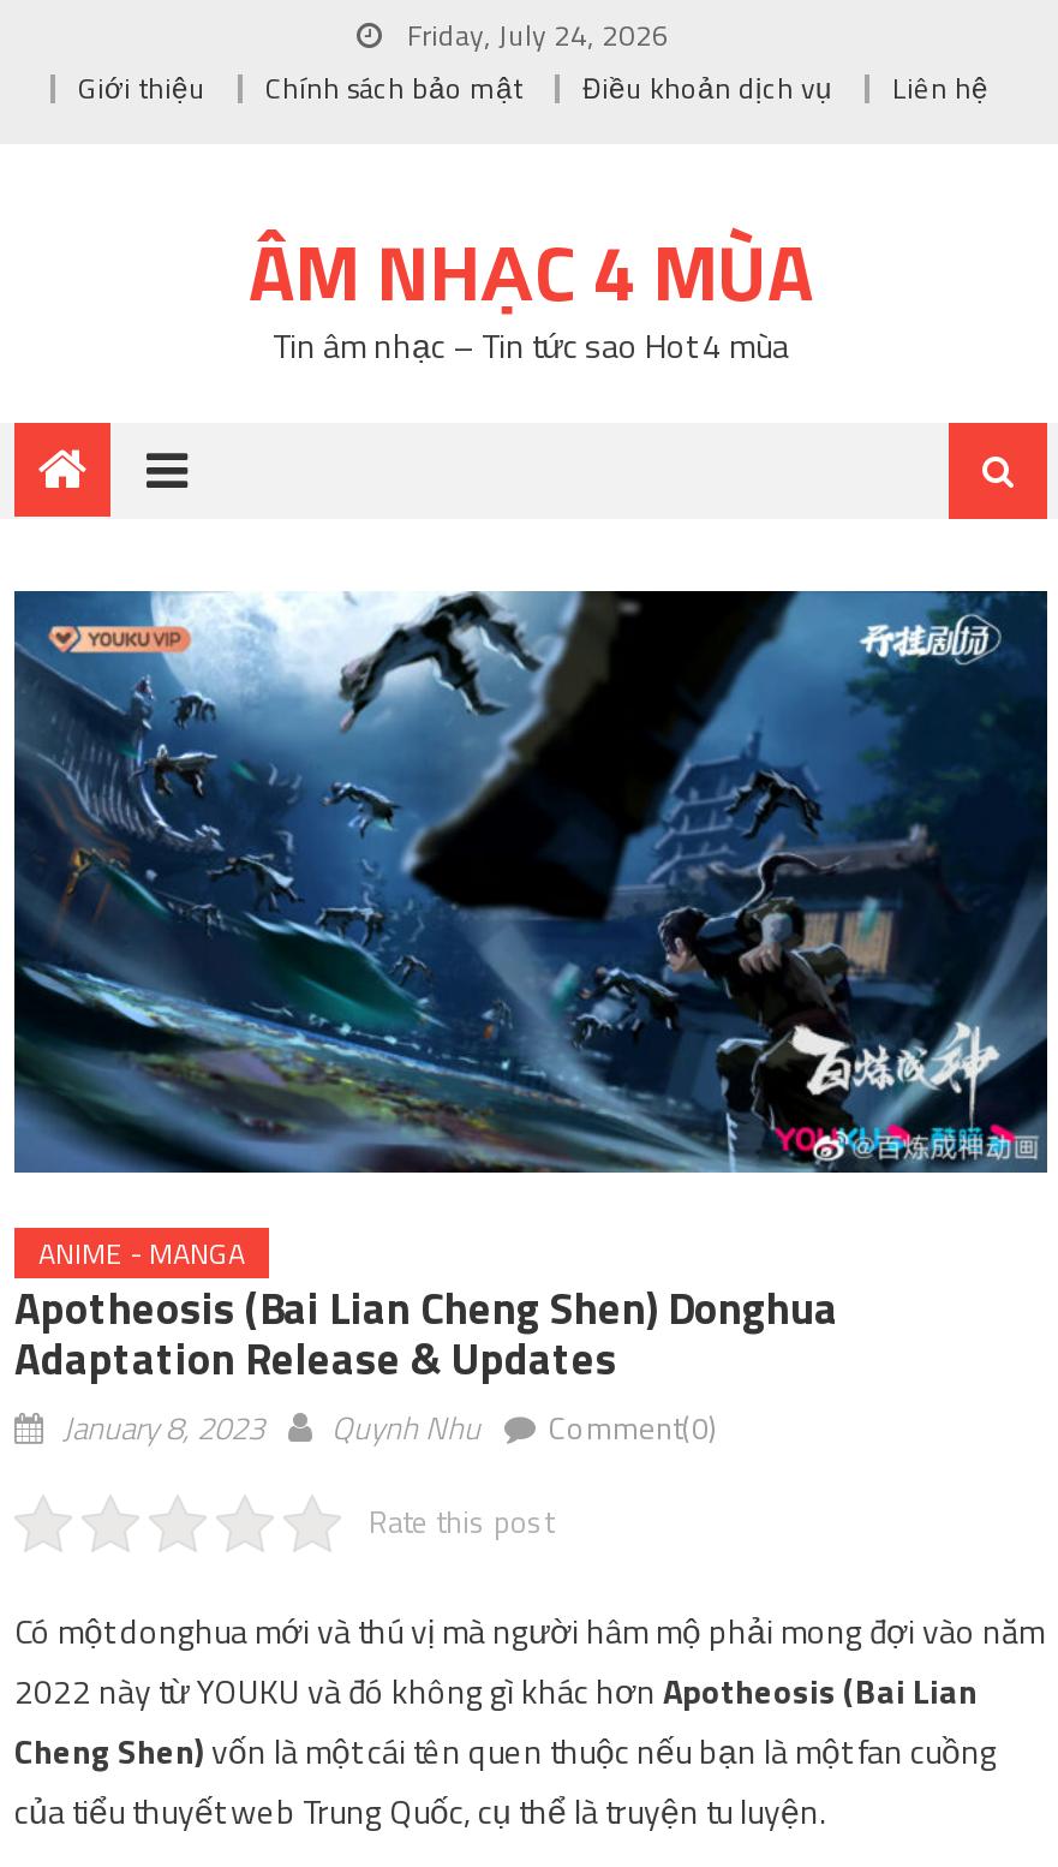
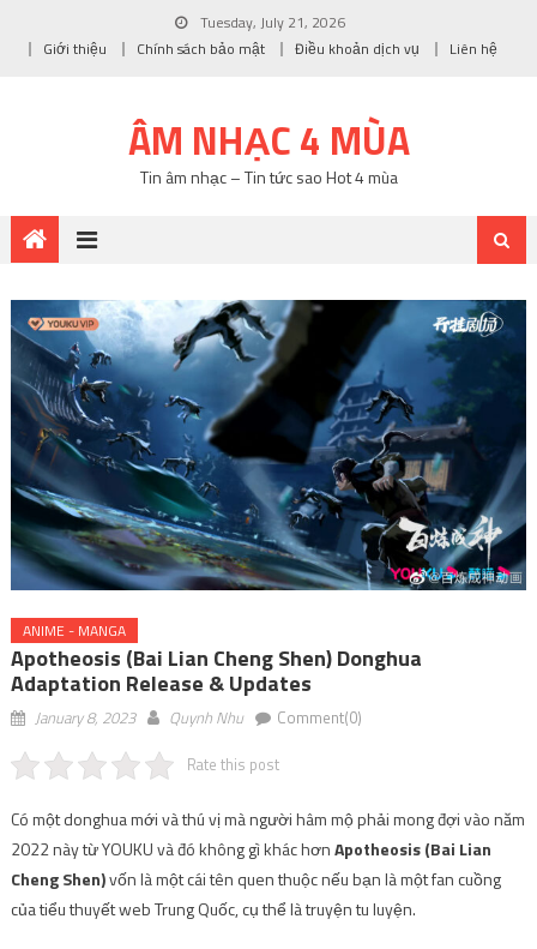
- Friday, July 24, 2026
+ Tuesday, July 21, 2026
